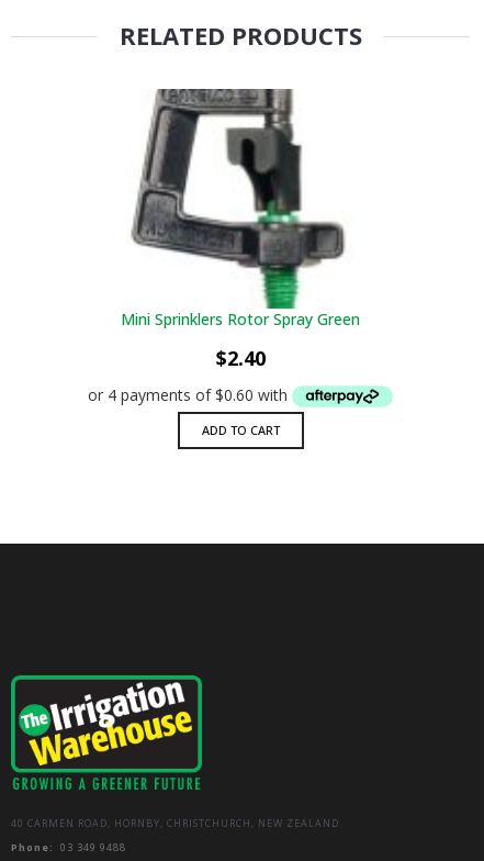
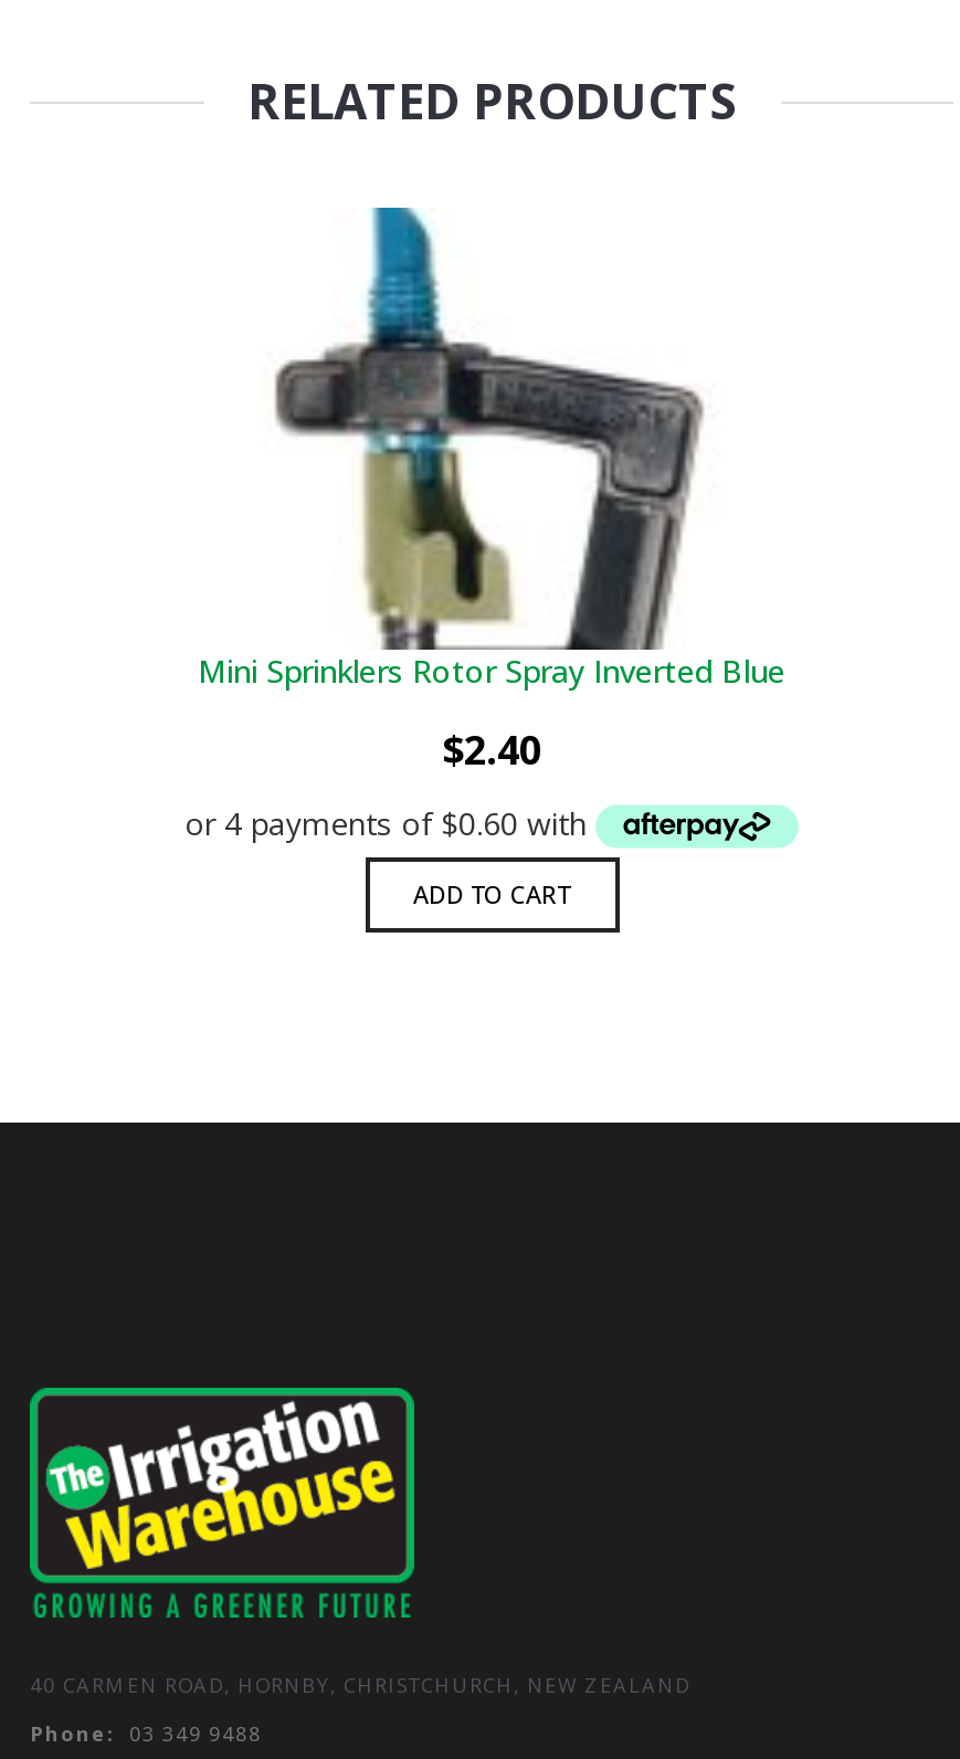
- [image]
- Mini Sprinklers Rotor Spray Green
+ [image]
+ Mini Sprinklers Rotor Spray Inverted Blue
